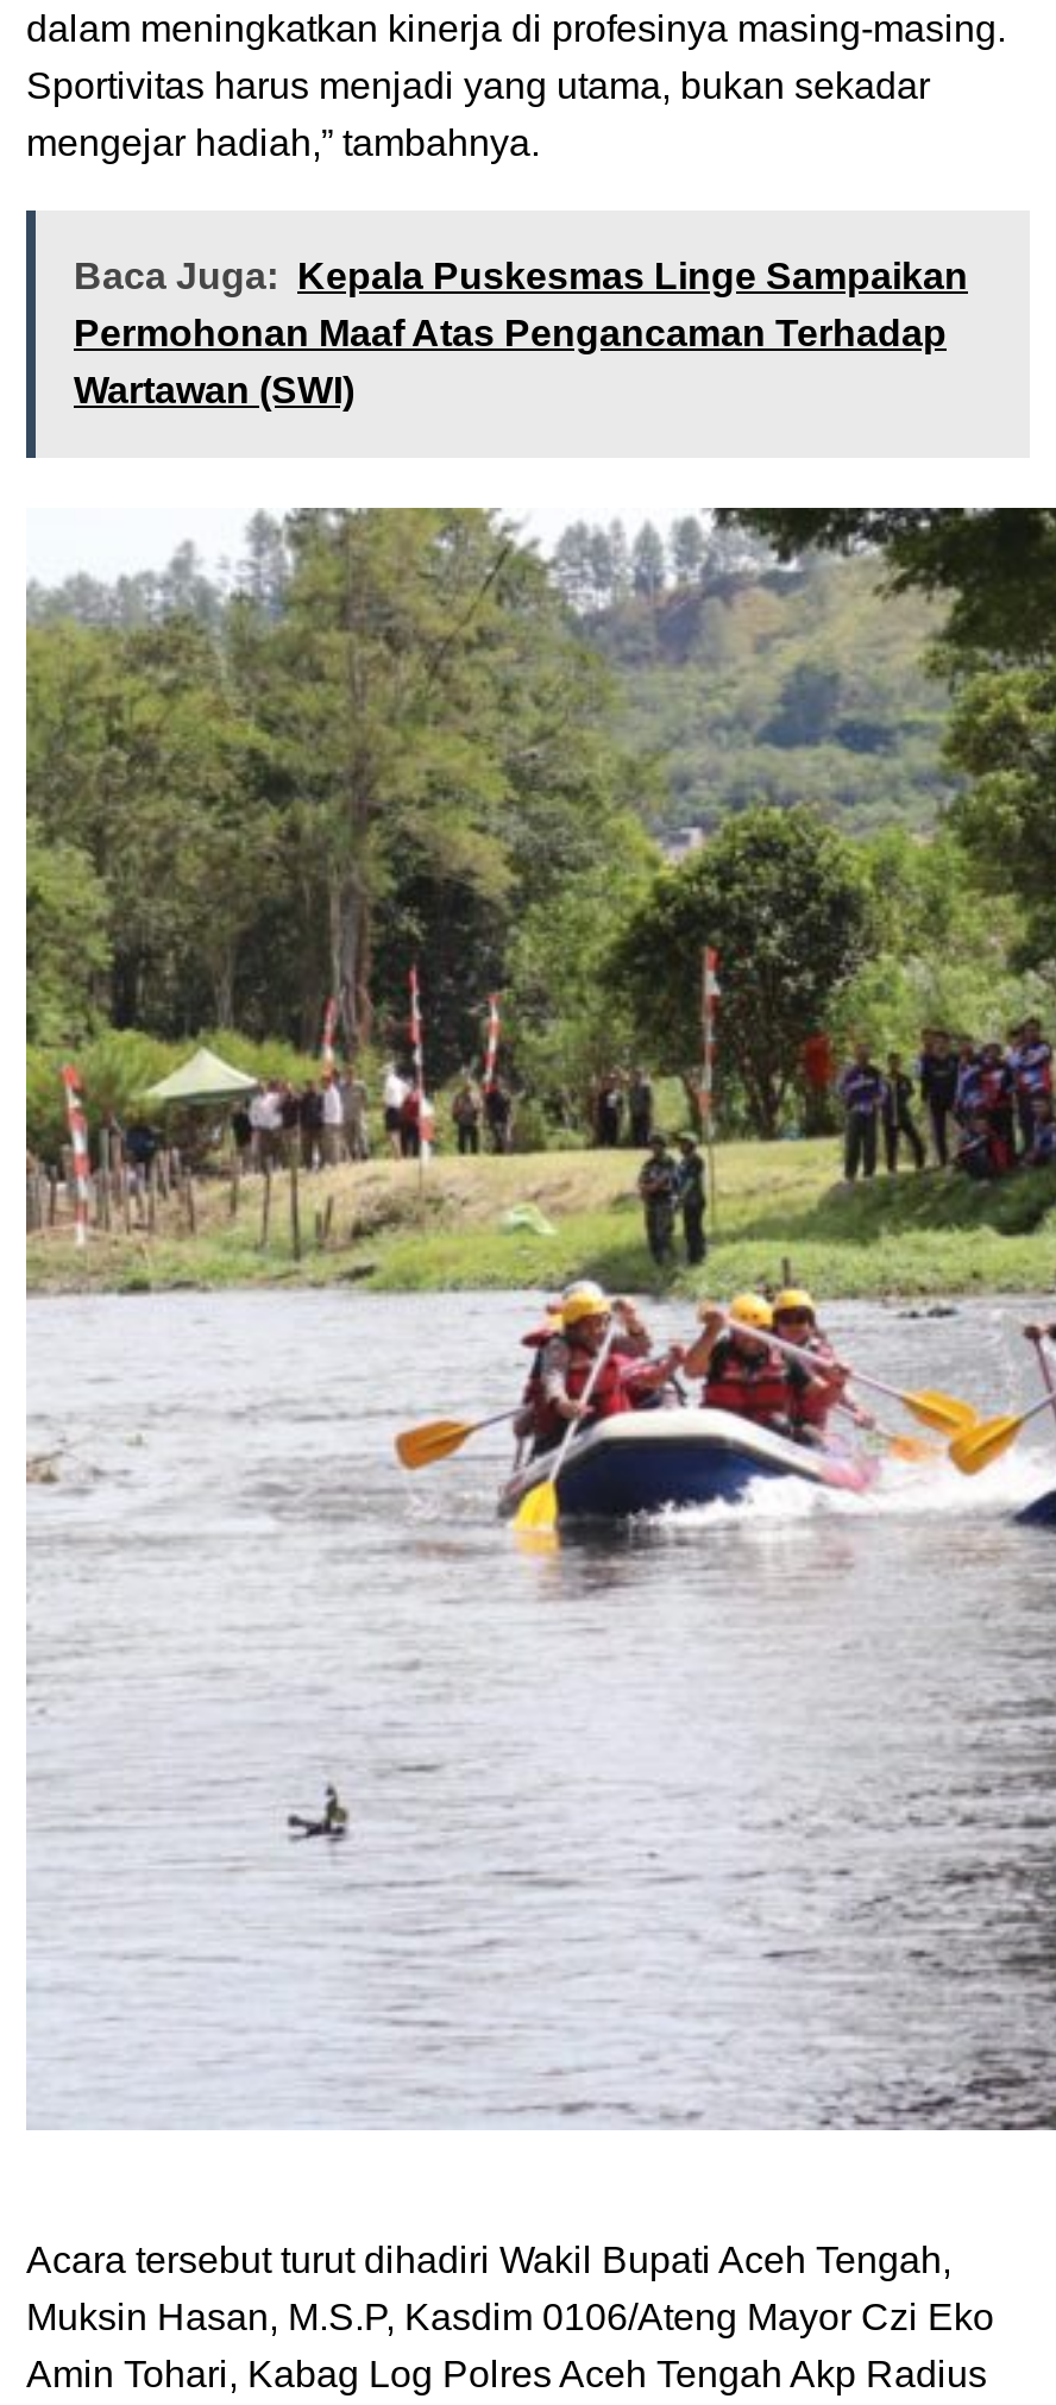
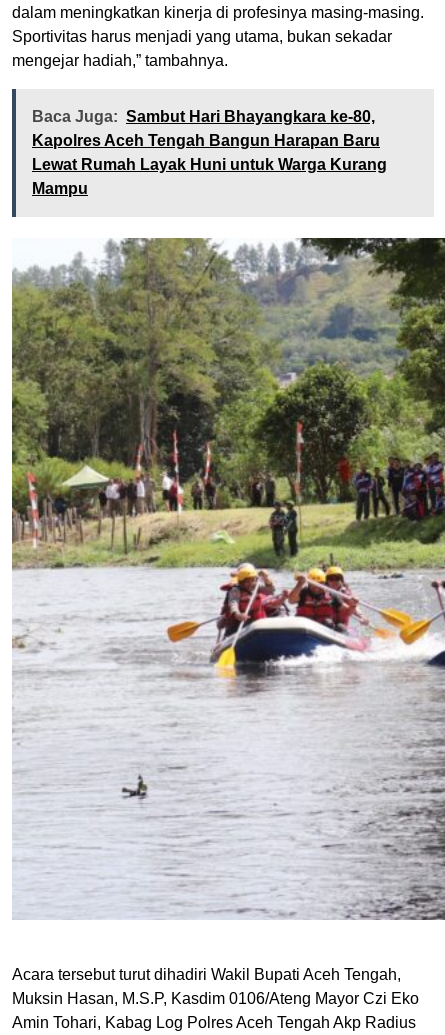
- Baca Juga: Kepala Puskesmas Linge Sampaikan
- Permohonan Maaf Atas Pengancaman Terhadap
- Wartawan (SWI)
+ Baca Juga: Sambut Hari Bhayangkara ke-80,
+ Kapolres Aceh Tengah Bangun Harapan Baru
+ Lewat Rumah Layak Huni untuk Warga Kurang
+ Mampu
